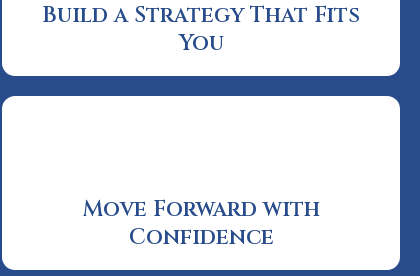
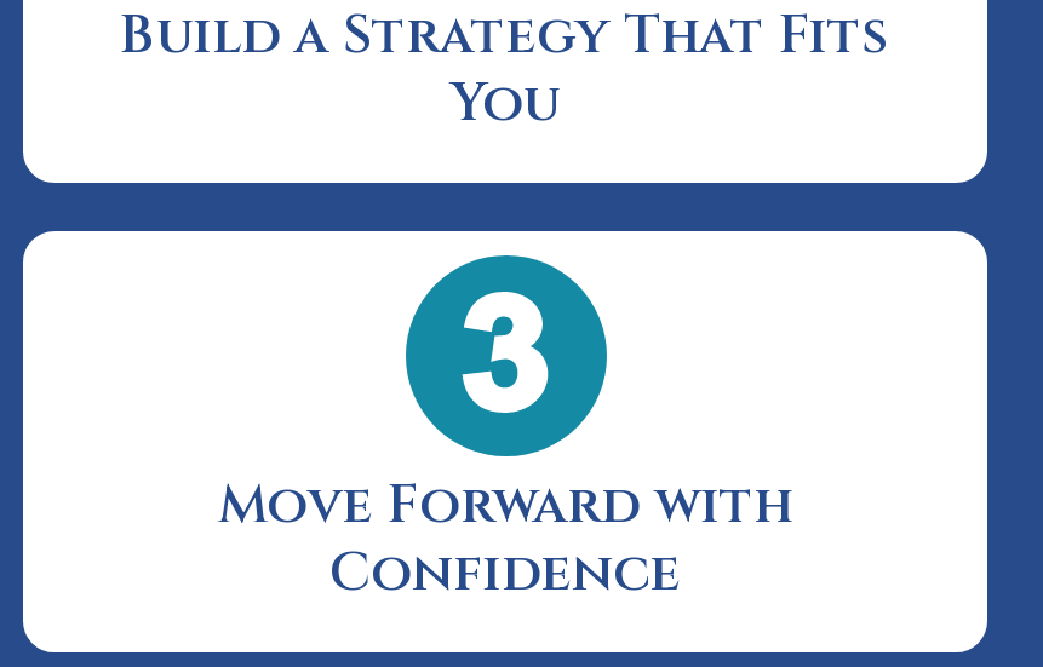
+ [image]
